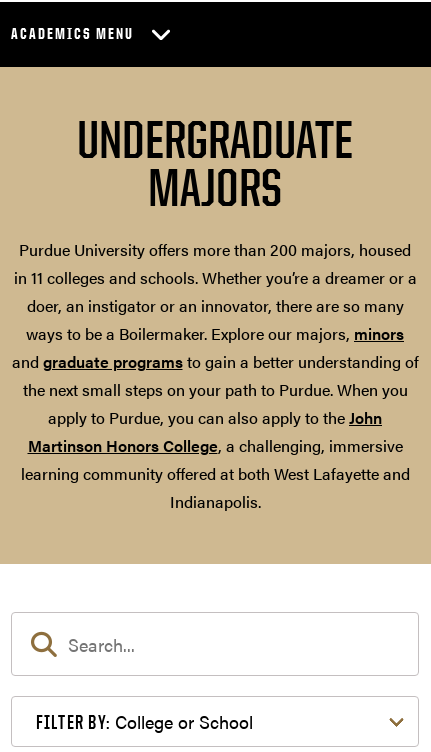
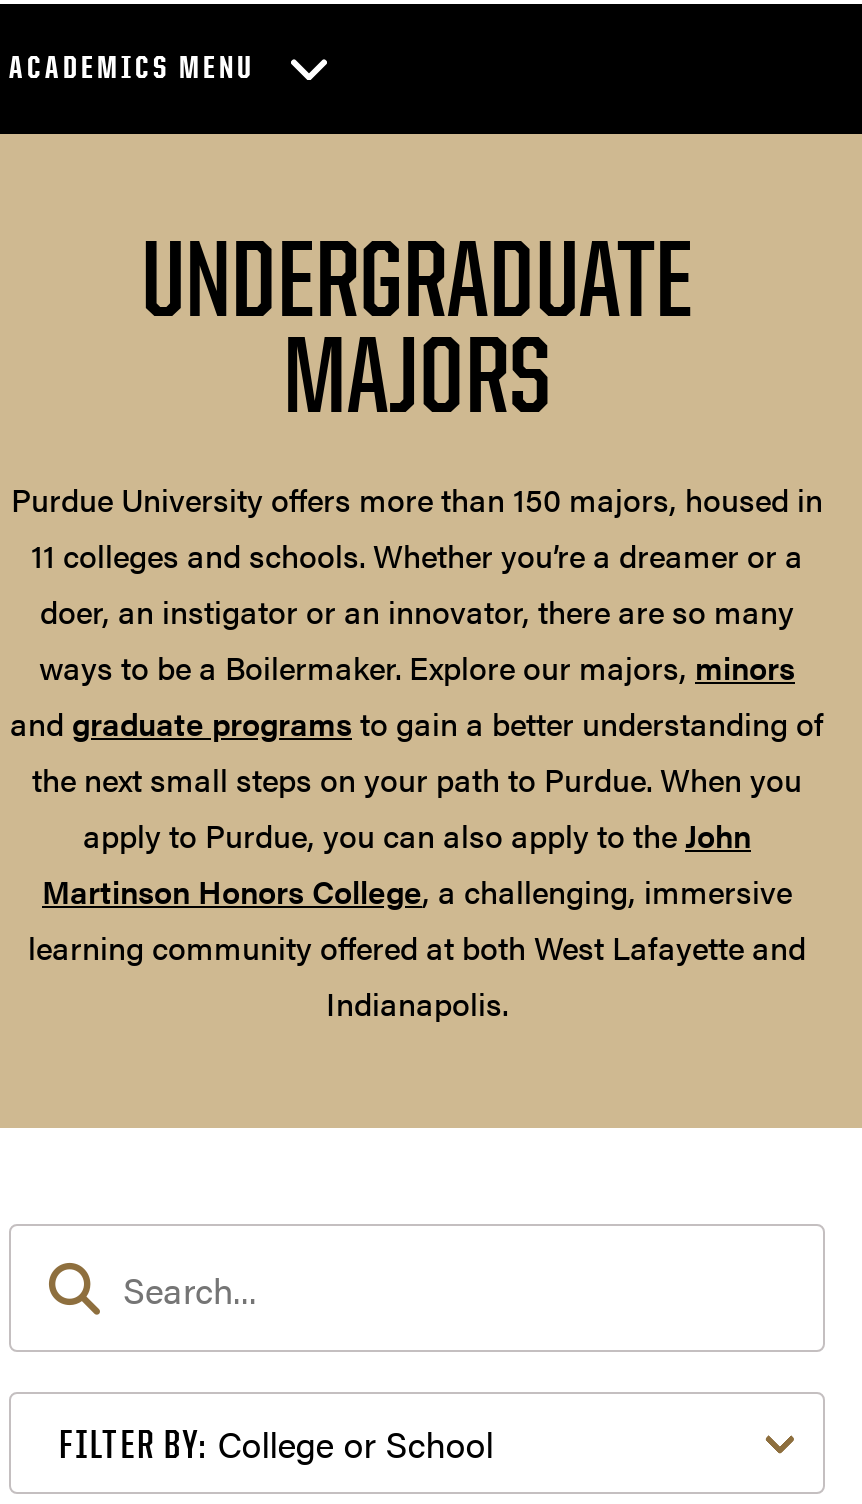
- Purdue University offers more than 200 majors, housed
- in 11 colleges and schools. Whether you’re a dreamer or a
+ Purdue University offers more than 150 majors, housed in
+ 11 colleges and schools. Whether you’re a dreamer or a
